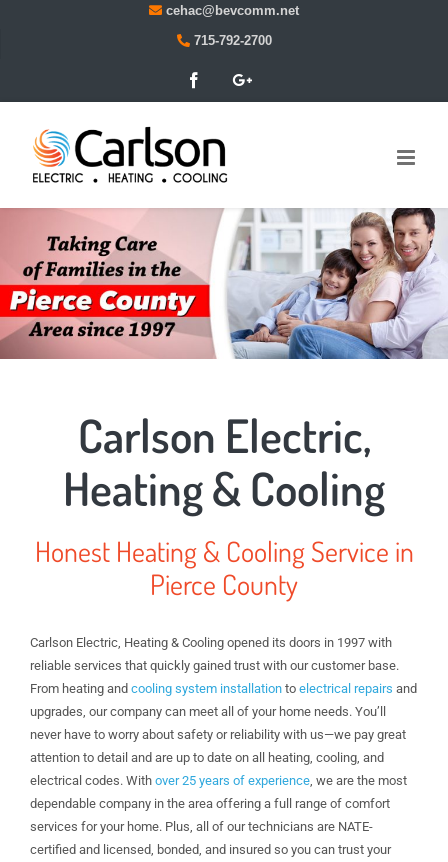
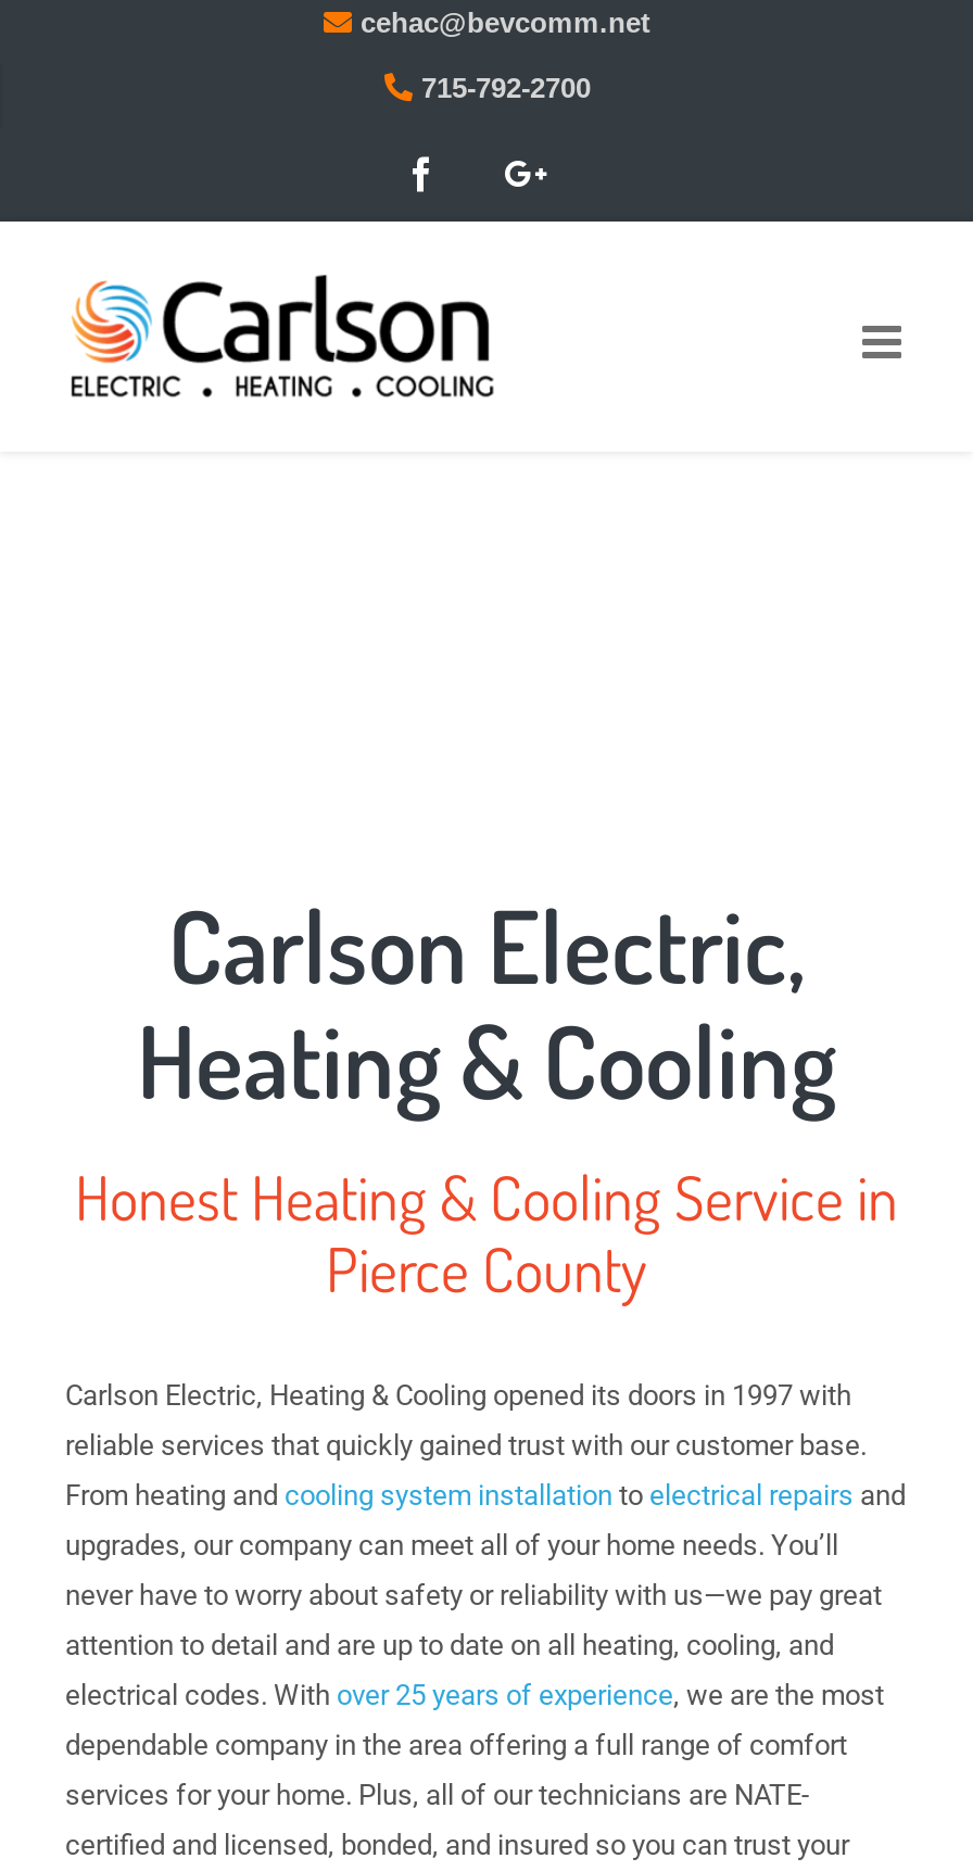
- [image]
